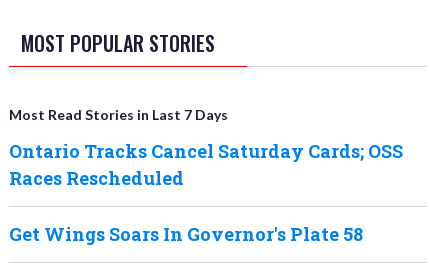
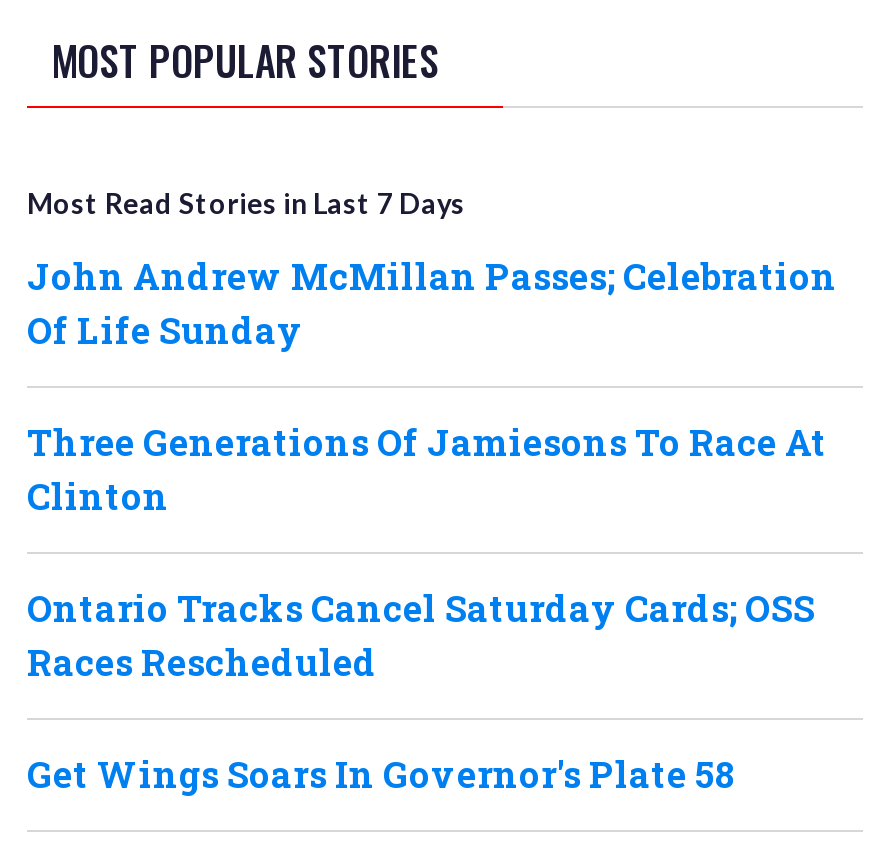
+ John Andrew McMillan Passes; Celebration
+ Of Life Sunday
+ Three Generations Of Jamiesons To Race At
+ Clinton
